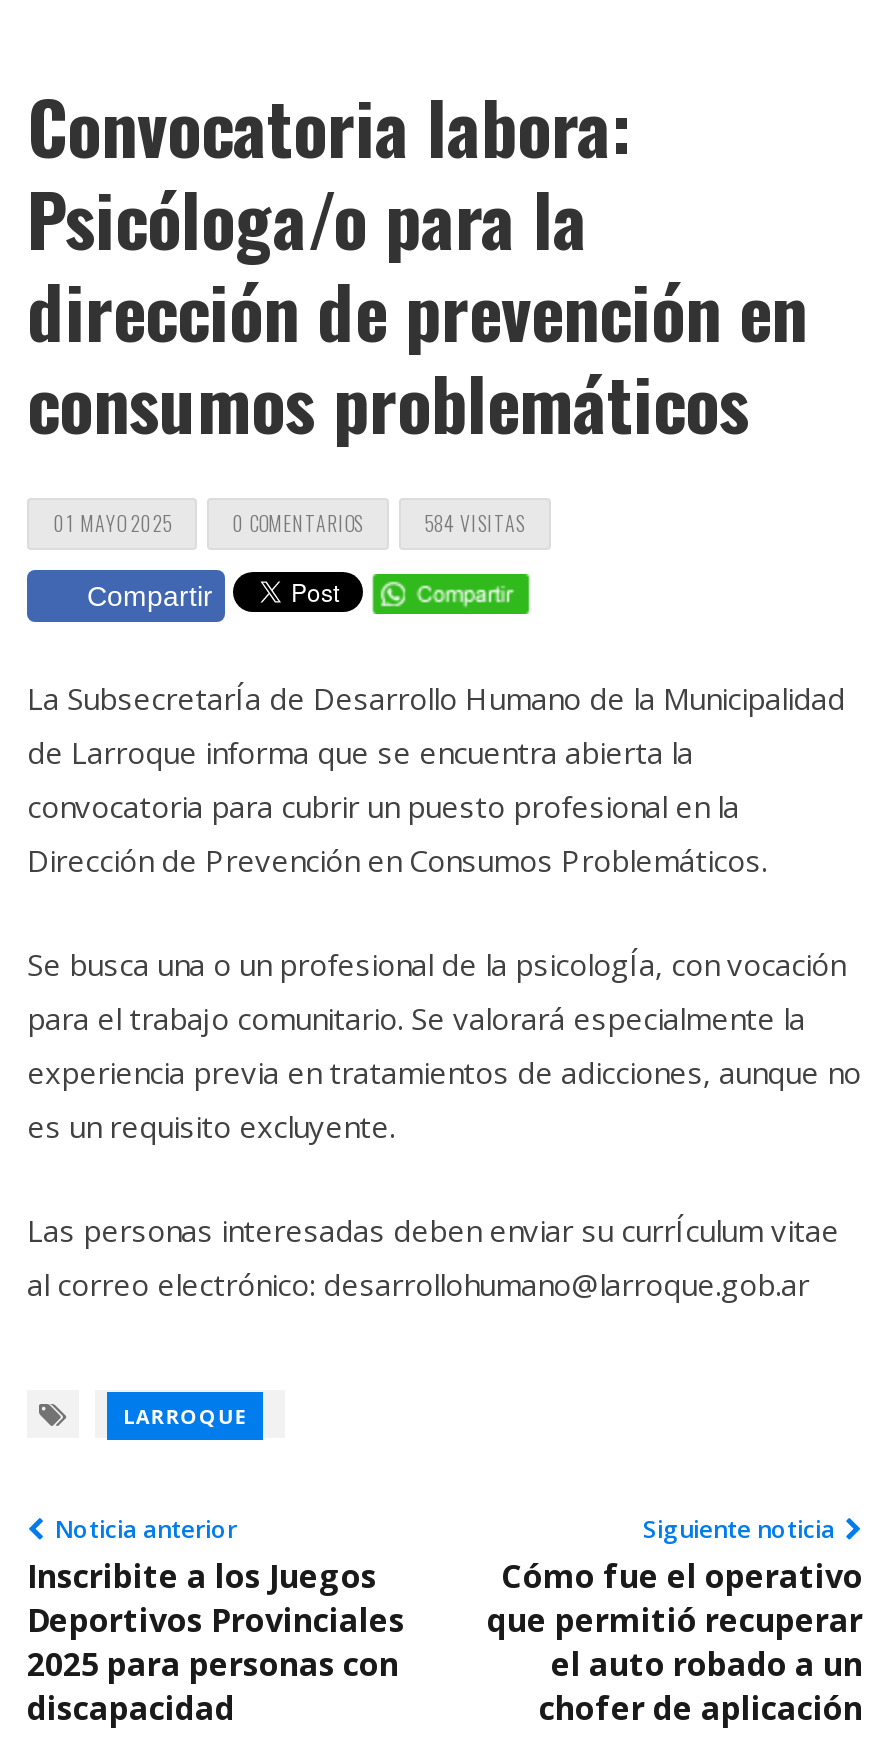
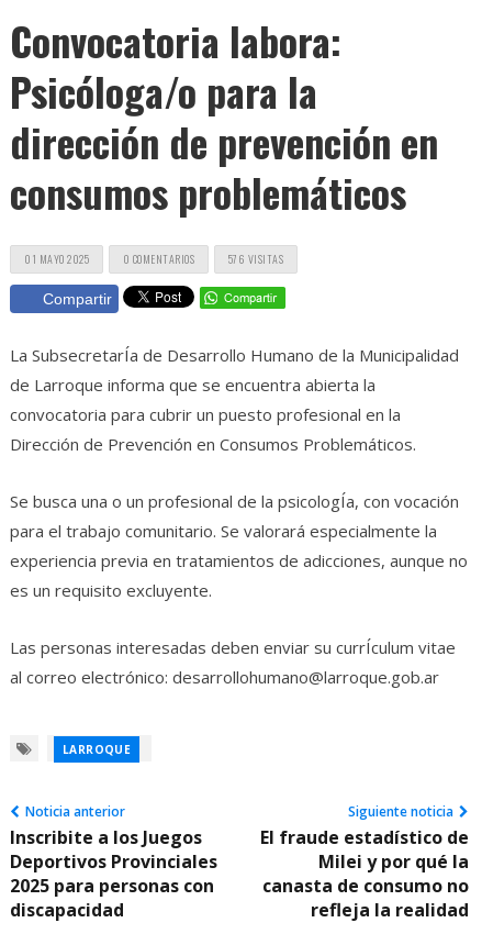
- 584 VISITAS
+ 576 VISITAS

- Cómo fue el operativo
- que permitió recuperar
- el auto robado a un
- chofer de aplicación
+ El fraude estadístico de
+ Milei y por qué la
+ canasta de consumo no
+ refleja la realidad
